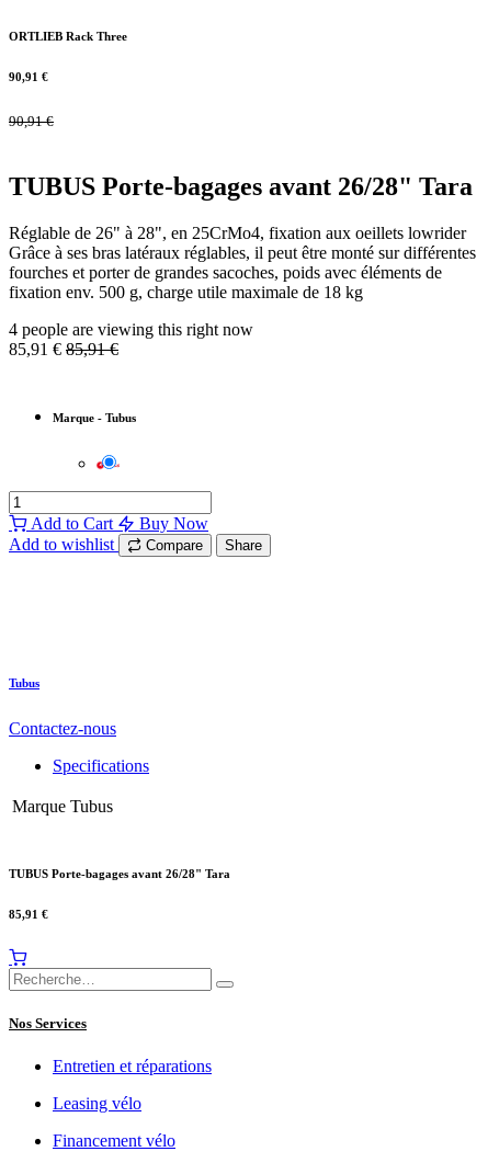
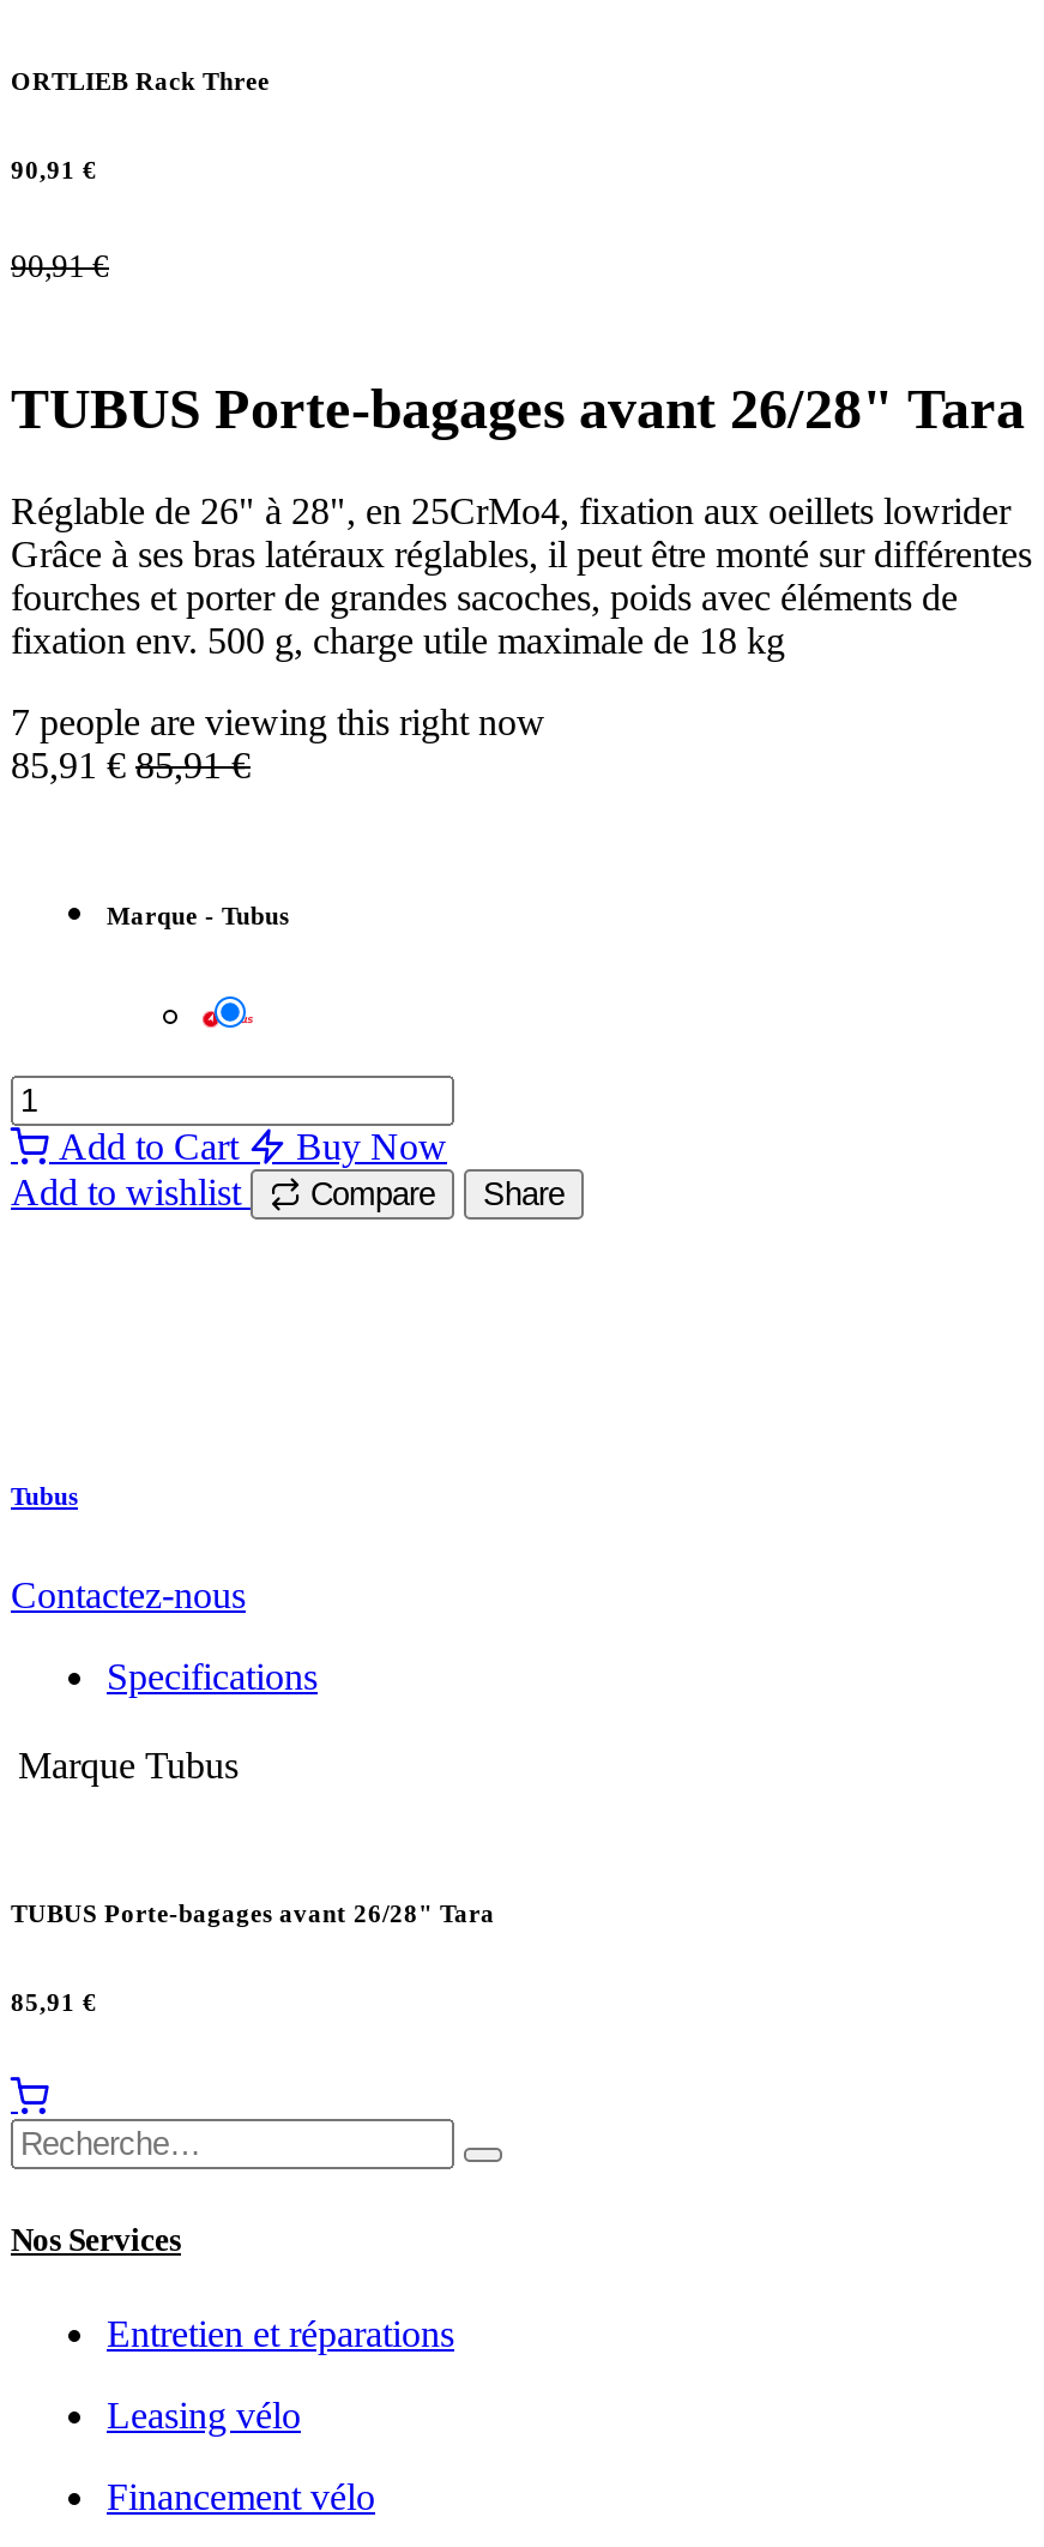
- 4 people are viewing this right now
+ 7 people are viewing this right now
